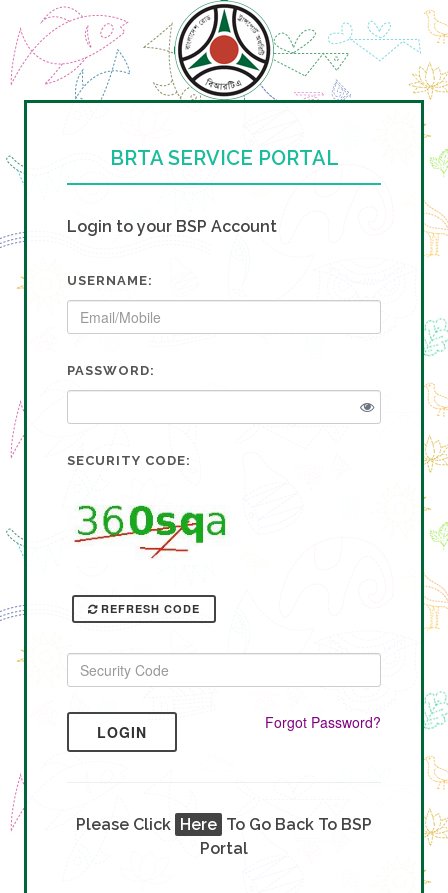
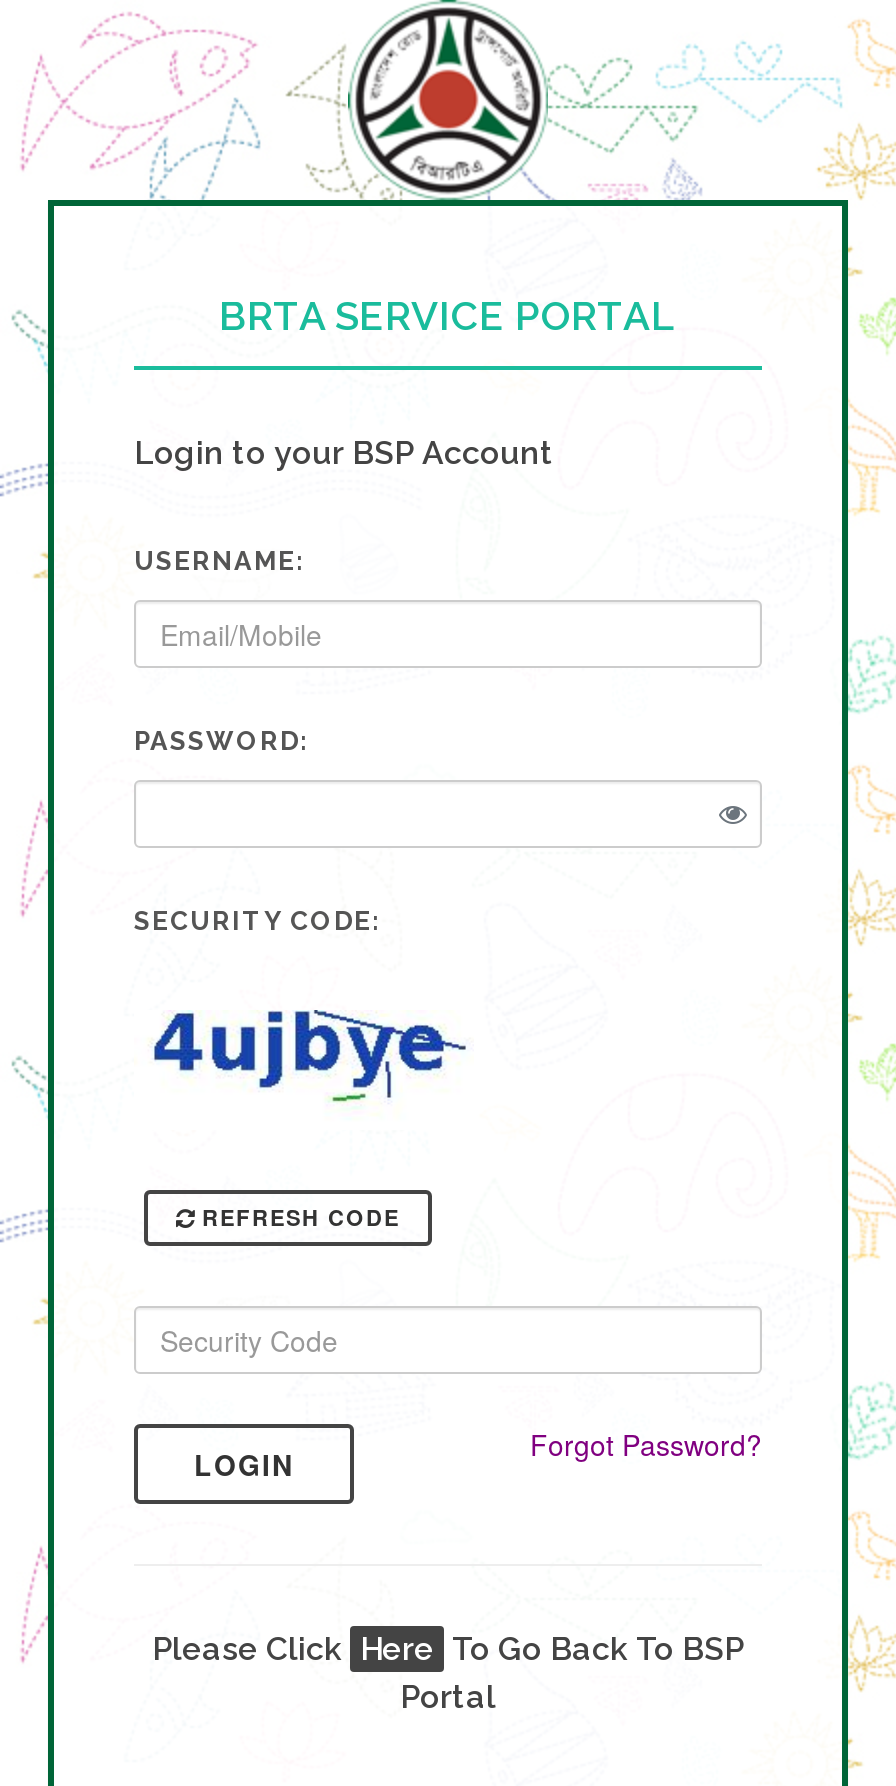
- [image]
+ [image]
